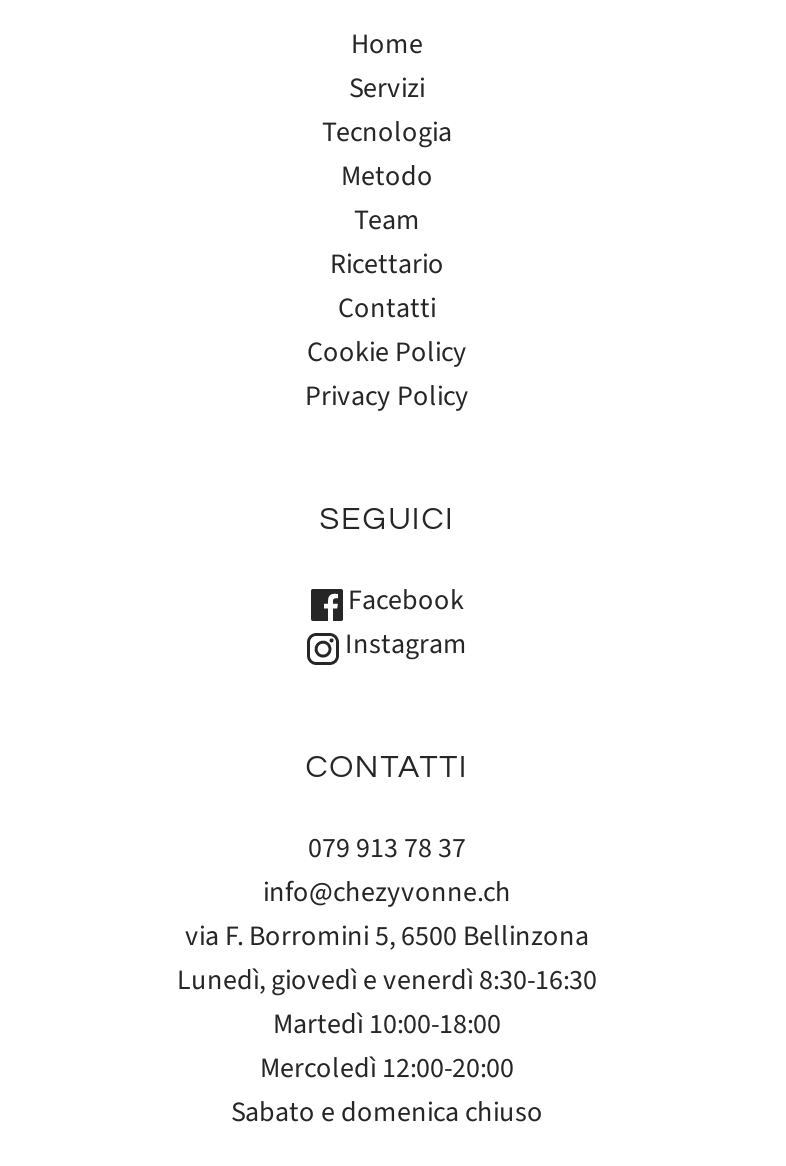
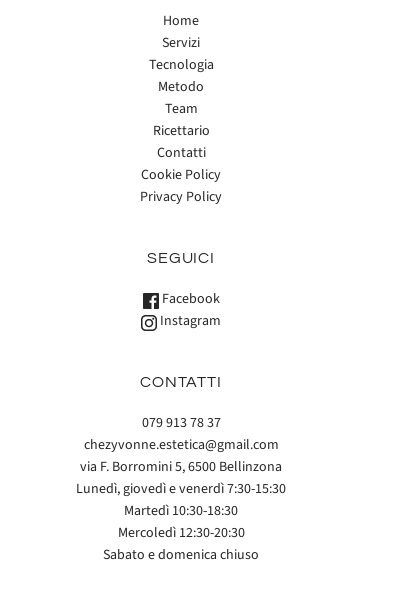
- info@chezyvonne.ch
+ chezyvonne.estetica@gmail.com

- Lunedì, giovedì e venerdì 8:30-16:30
+ Lunedì, giovedì e venerdì 7:30-15:30

- Martedì 10:00-18:00
+ Martedì 10:30-18:30

- Mercoledì 12:00-20:00
+ Mercoledì 12:30-20:30
